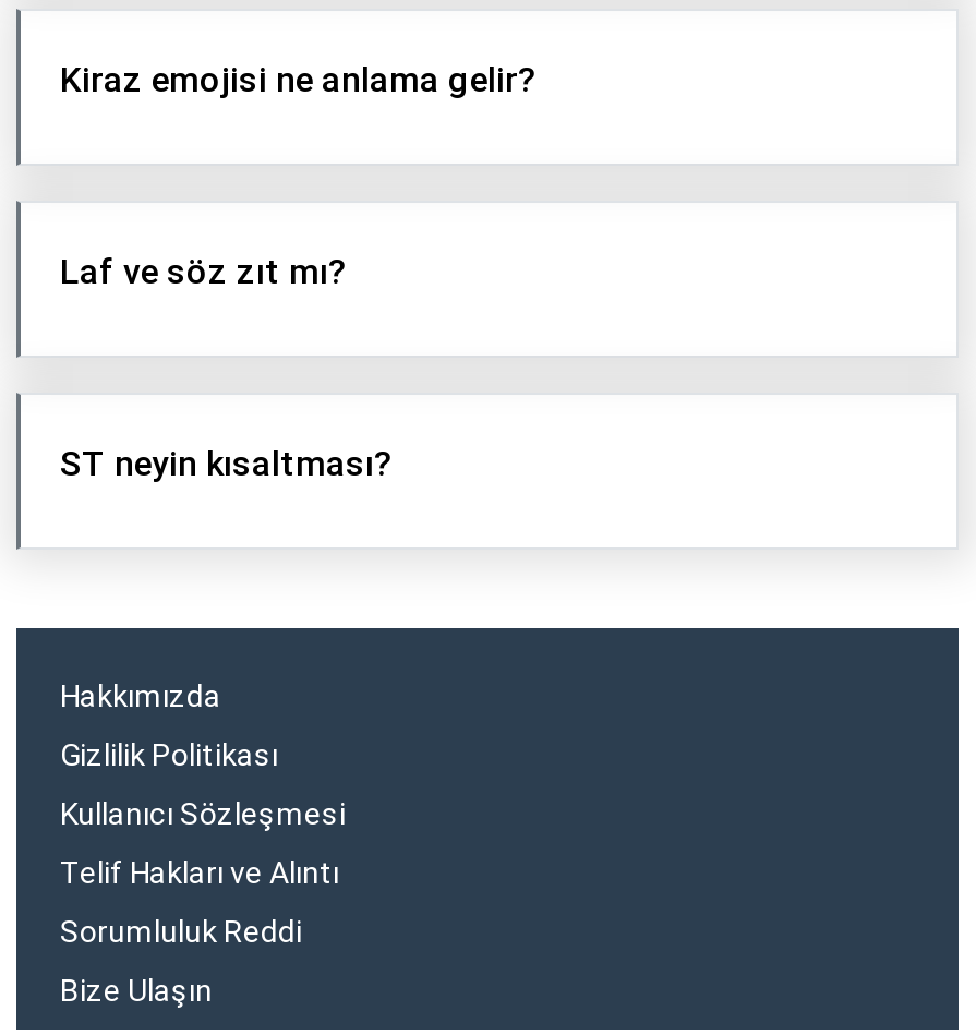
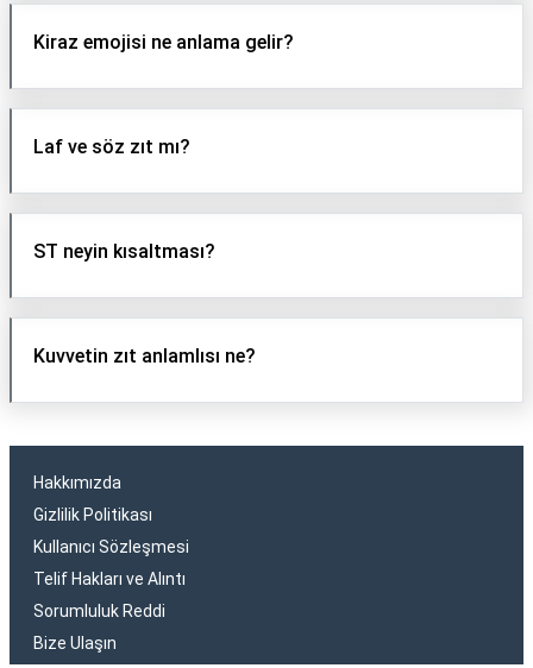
+ Kuvvetin zıt anlamlısı ne?
